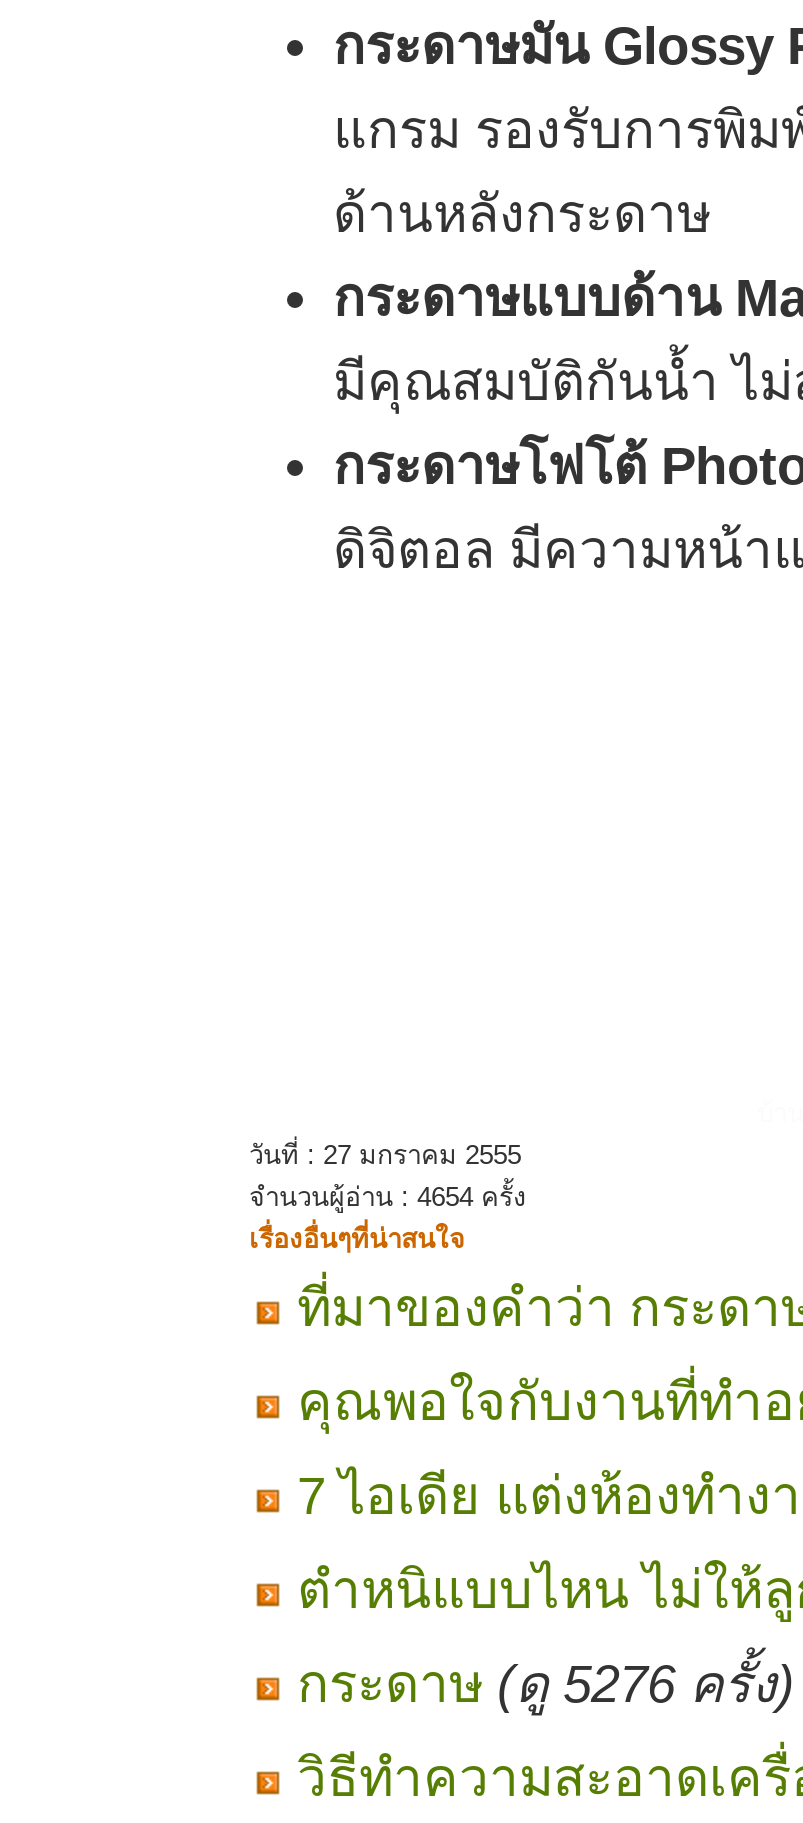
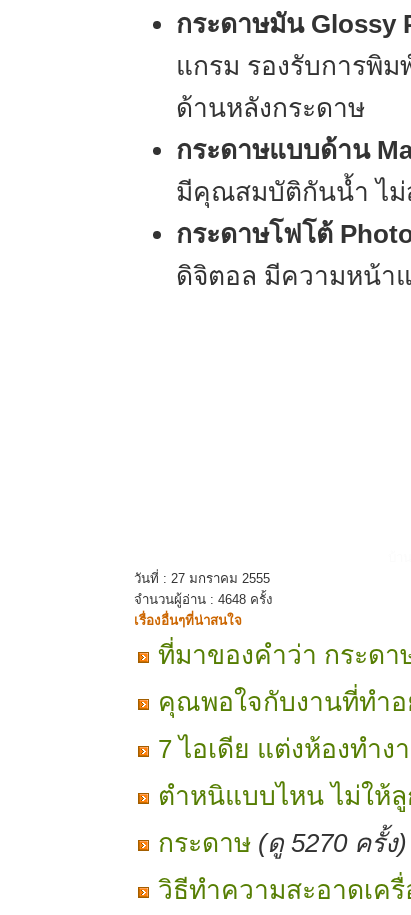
- จำนวนผู้อ่าน : 4654 ครั้ง
+ จำนวนผู้อ่าน : 4648 ครั้ง

- กระดาษ (ดู 5276 ครั้ง)
+ กระดาษ (ดู 5270 ครั้ง)
